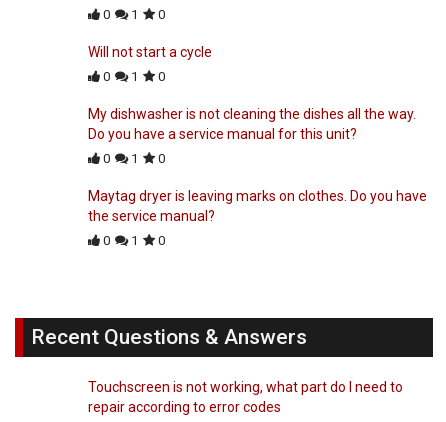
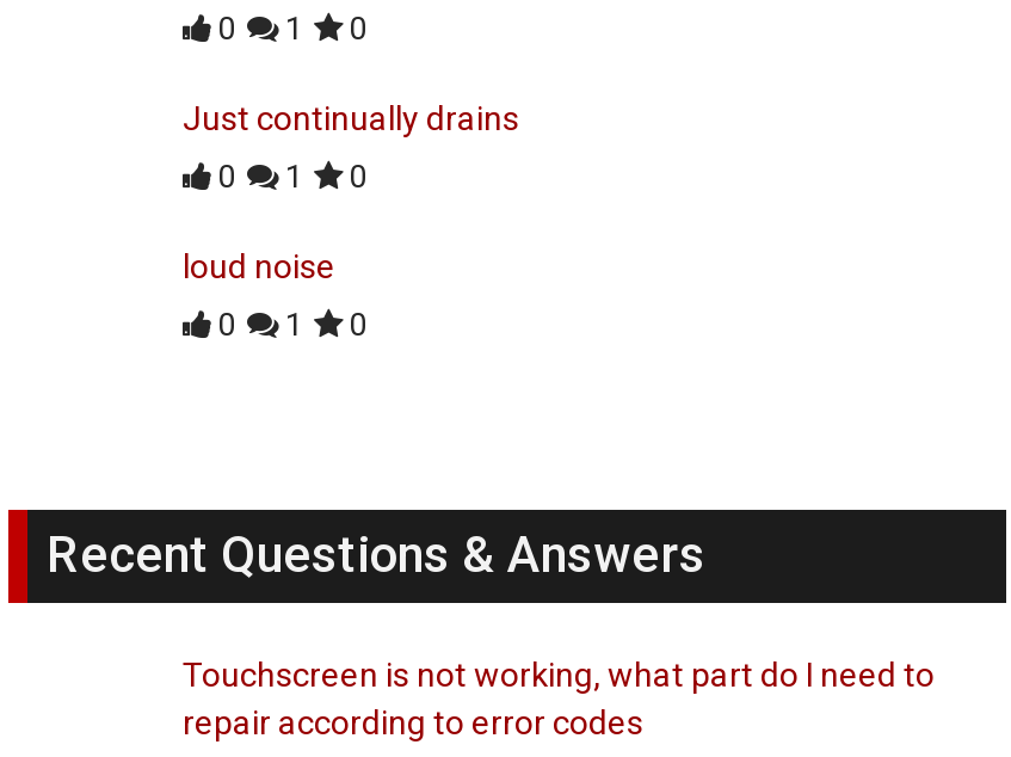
- Will not start a cycle
+ Just continually drains

- My dishwasher is not cleaning the dishes all the way.
- Do you have a service manual for this unit?
- 0
- 1
- 0
- Maytag dryer is leaving marks on clothes. Do you have
- the service manual?
+ loud noise
